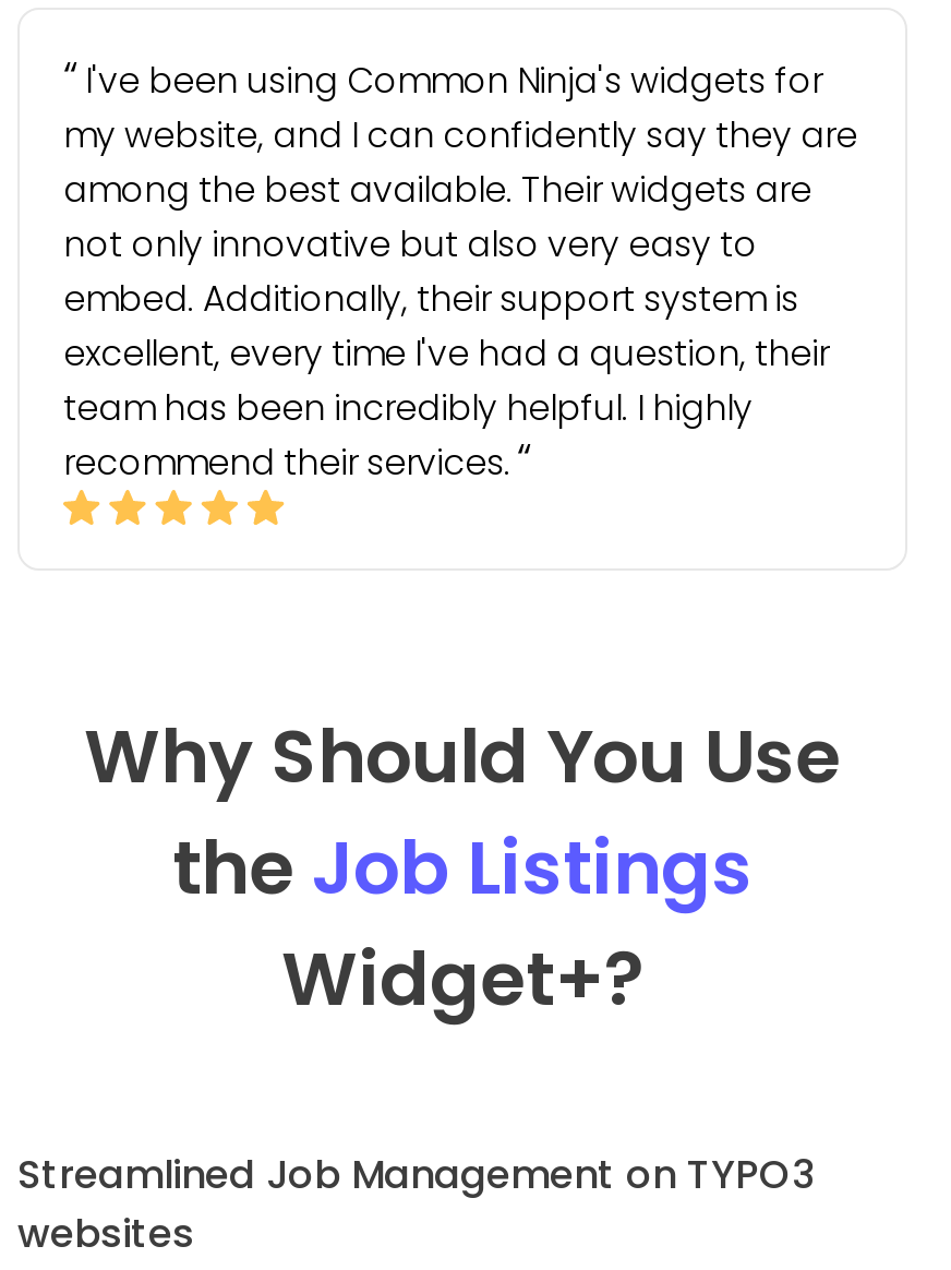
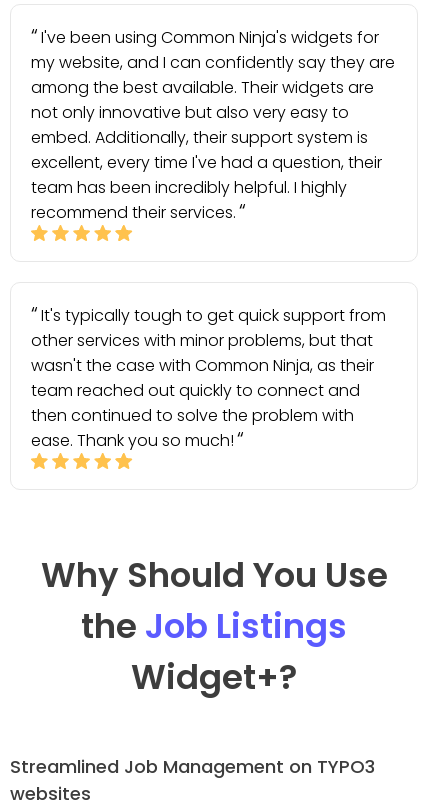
+ It's typically tough to get quick support from
+ other services with minor problems, but that
+ wasn't the case with Common Ninja, as their
+ team reached out quickly to connect and
+ then continued to solve the problem with
+ ease. Thank you so much!
